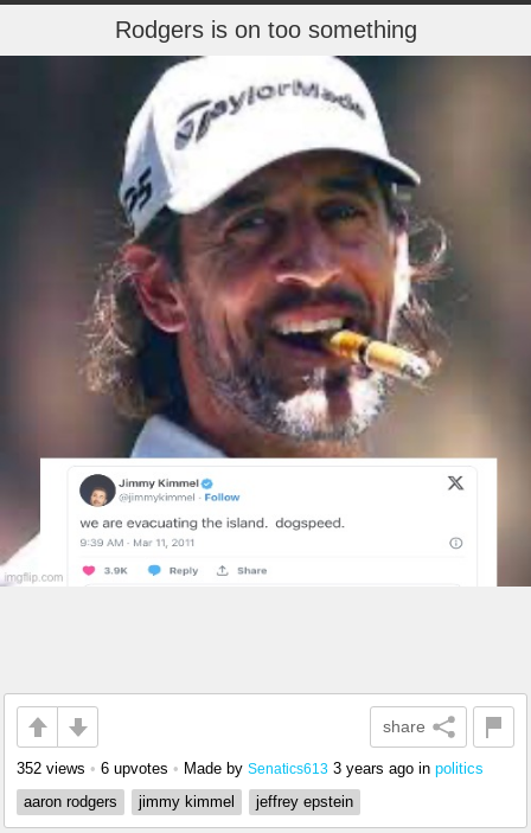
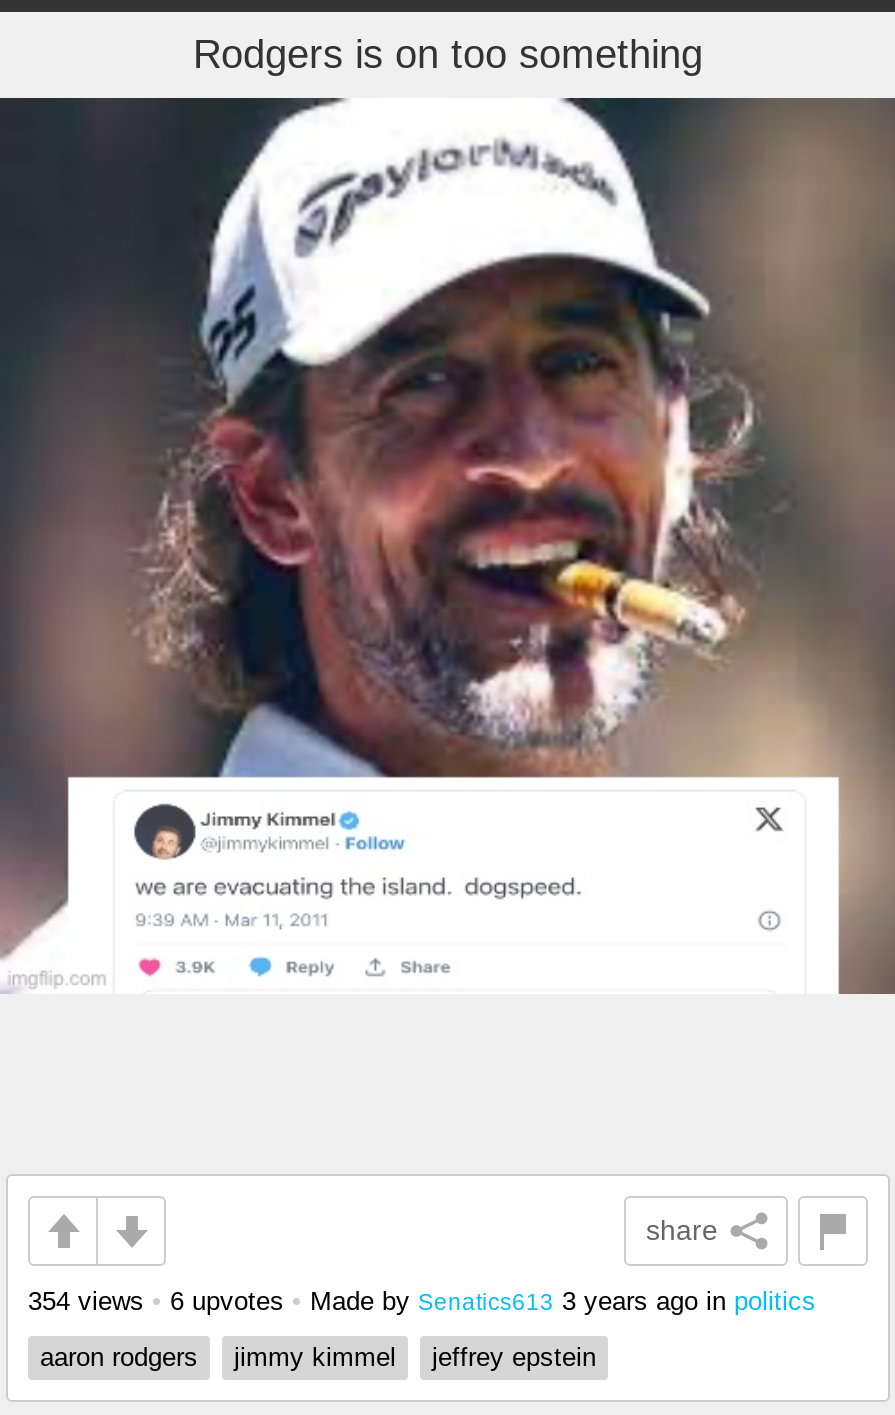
- 352 views • 6 upvotes • Made by Senatics613 3 years ago in politics
+ 354 views • 6 upvotes • Made by Senatics613 3 years ago in politics
